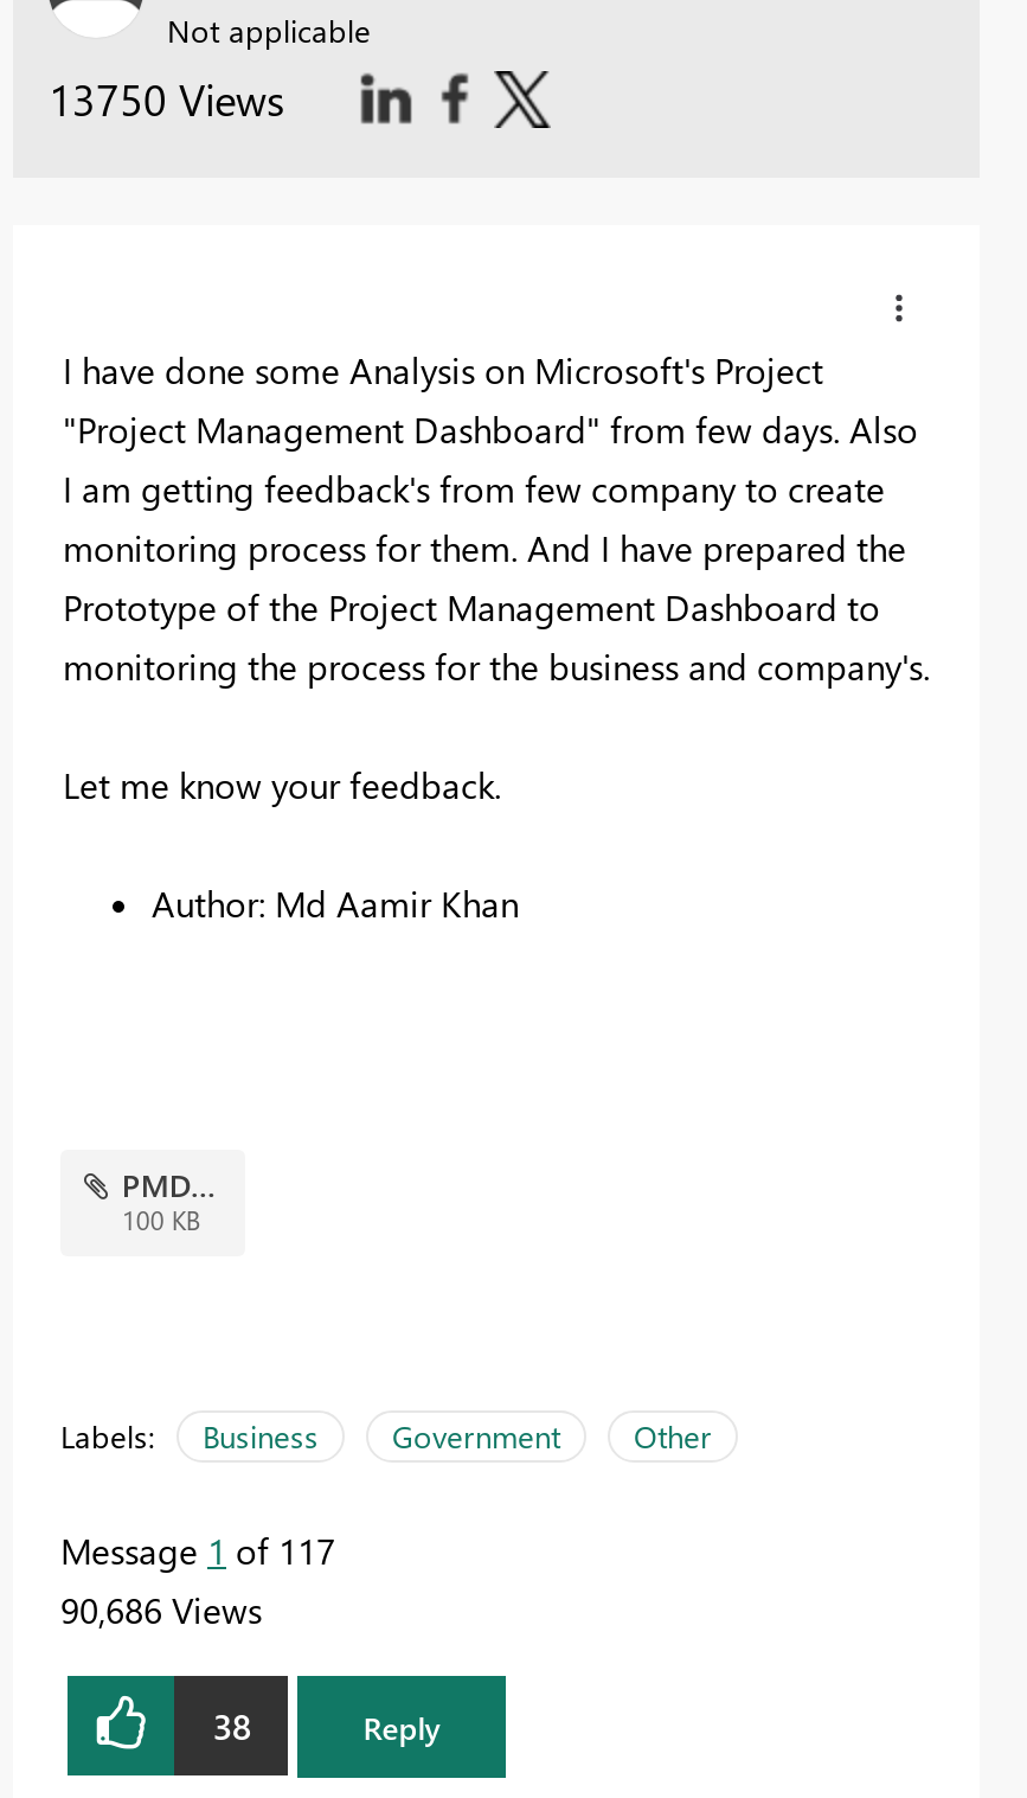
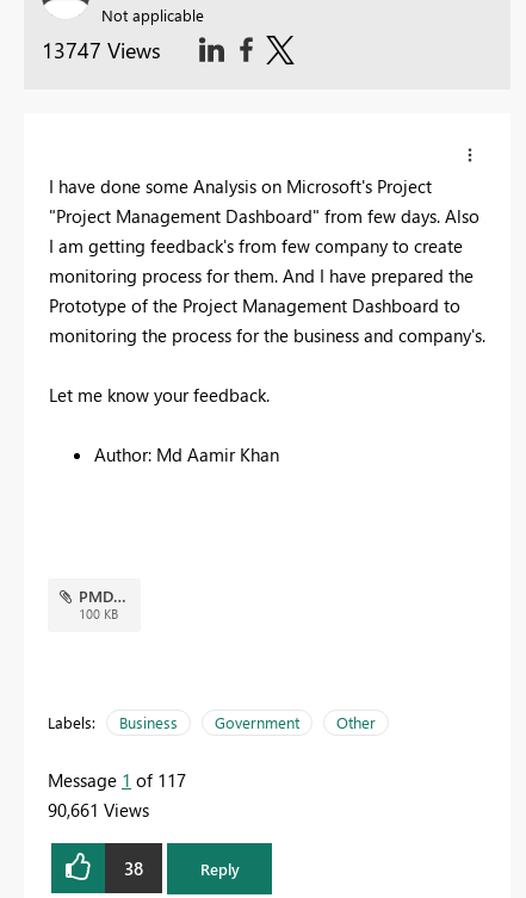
- 13750 Views
+ 13747 Views

- 90,686 Views
+ 90,661 Views
